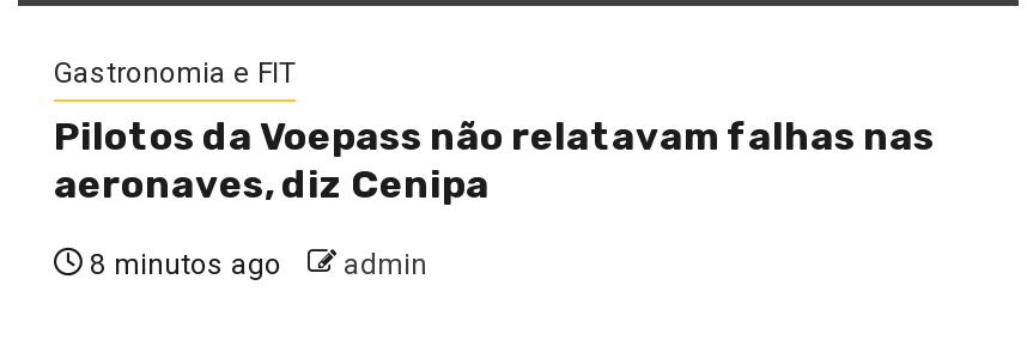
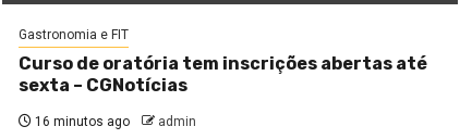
- Pilotos da Voepass não relatavam falhas nas
- aeronaves, diz Cenipa
+ Curso de oratória tem inscrições abertas até
+ sexta – CGNotícias

- 8 minutos ago admin
+ 16 minutos ago admin
